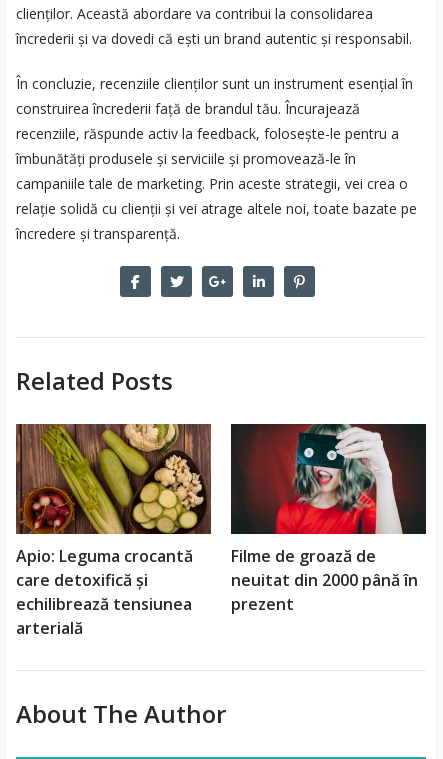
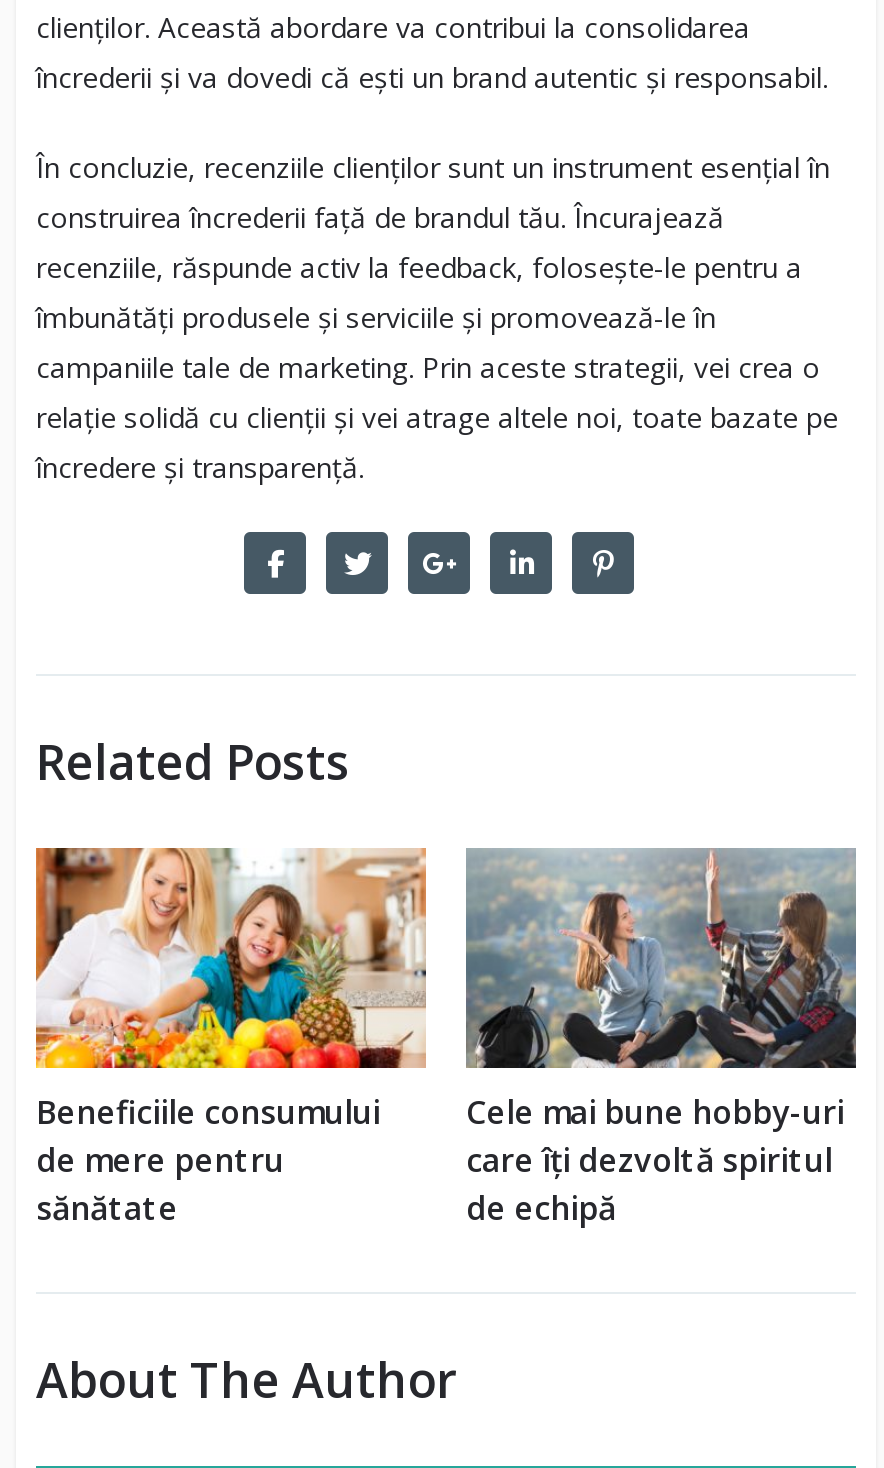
- [image]
- Apio: Leguma crocantă
- care detoxifică și
- echilibrează tensiunea
- arterială
+ [image]
+ Beneficiile consumului
+ de mere pentru
+ sănătate

- [image]
- Filme de groază de
- neuitat din 2000 până în
- prezent
+ [image]
+ Cele mai bune hobby-uri
+ care îți dezvoltă spiritul
+ de echipă
